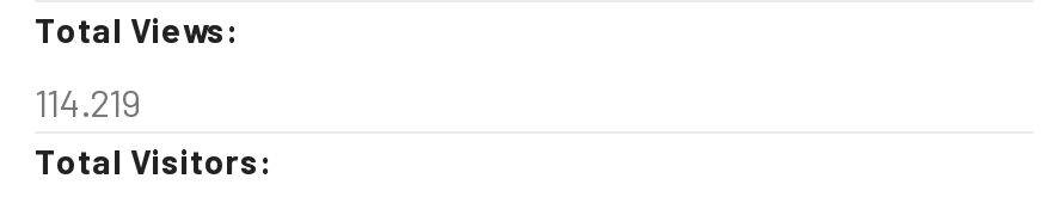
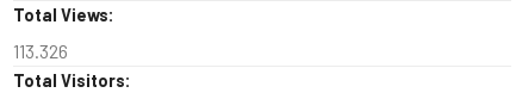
- 114.219
+ 113.326
